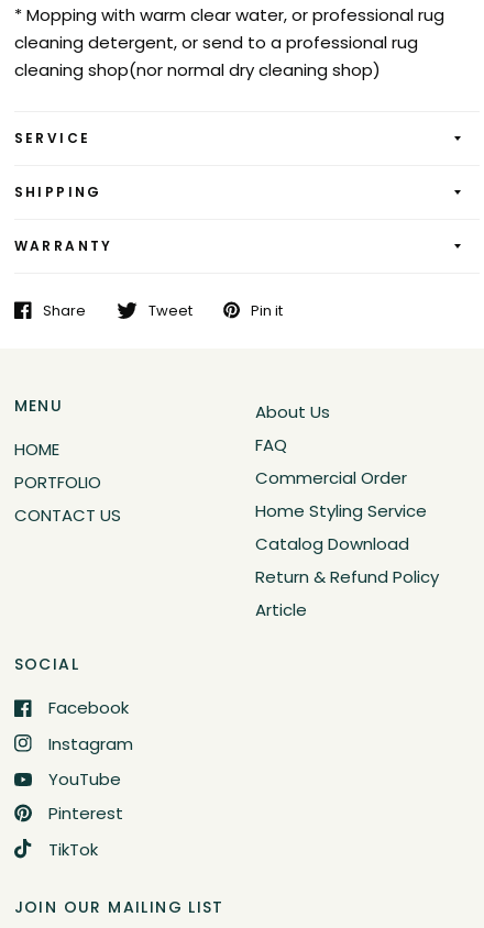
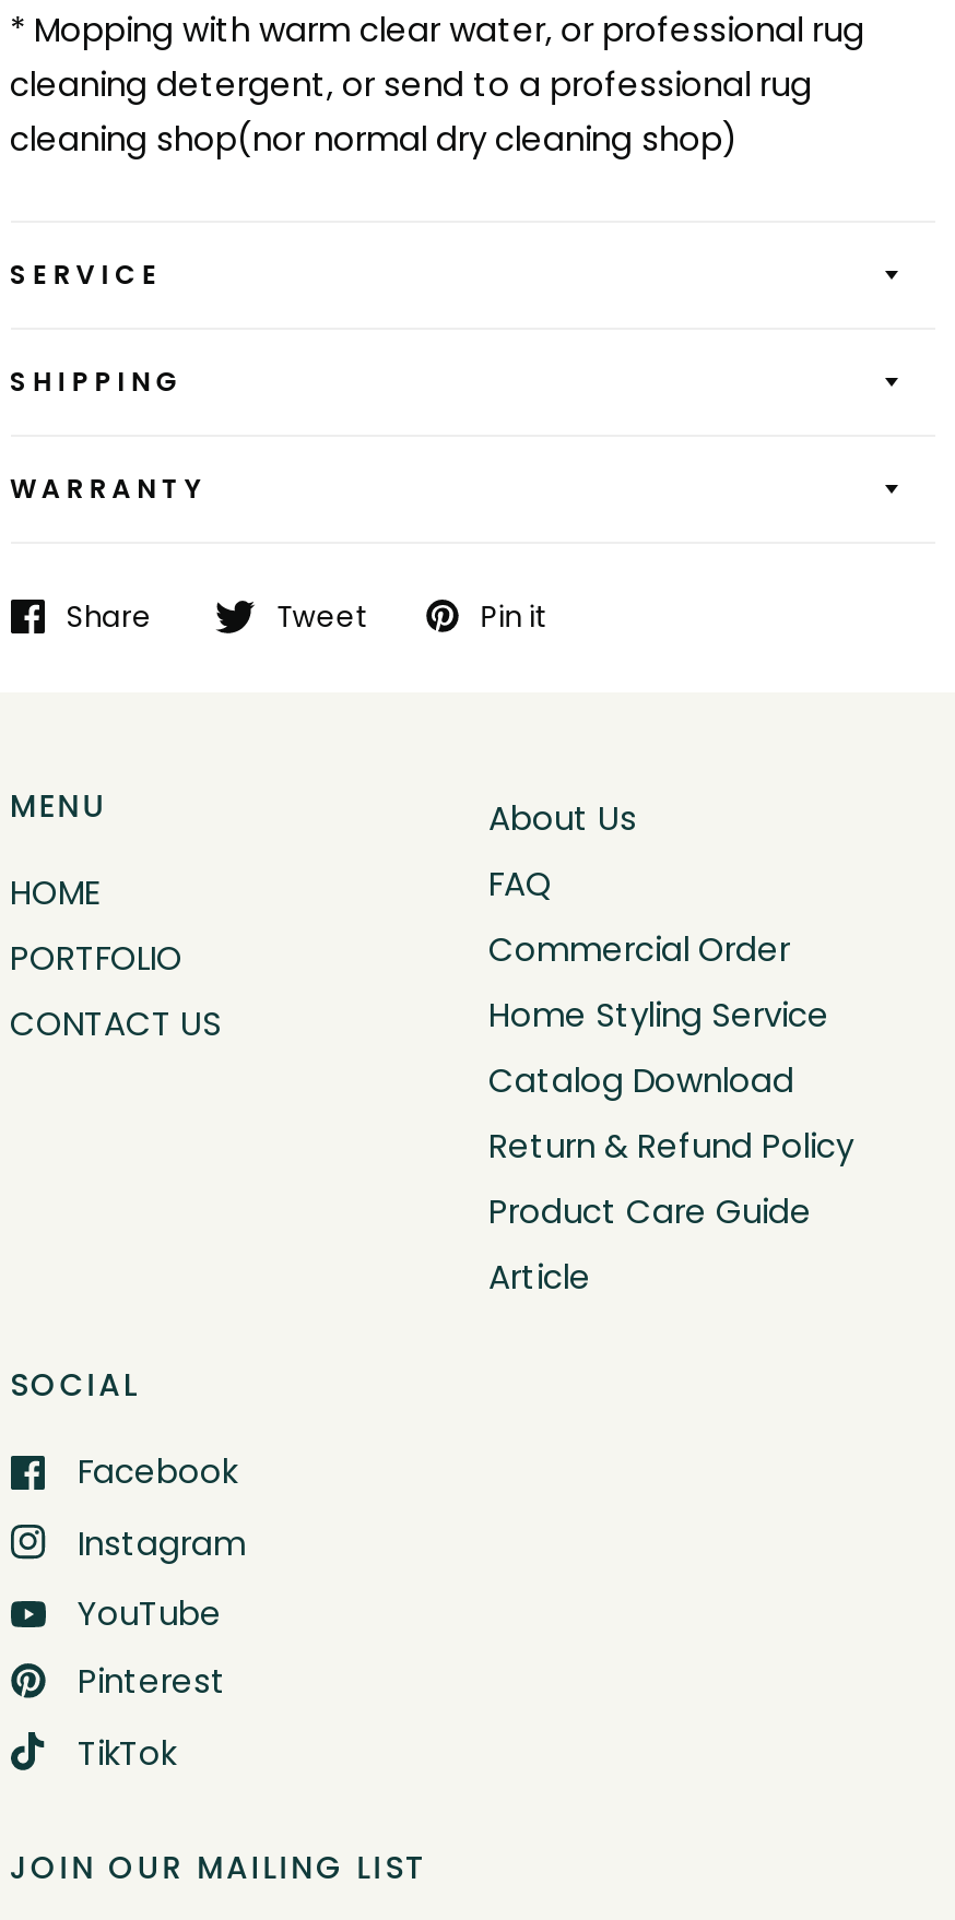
+ Product Care Guide
